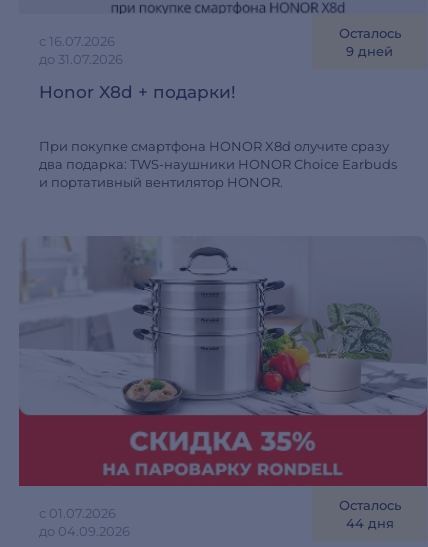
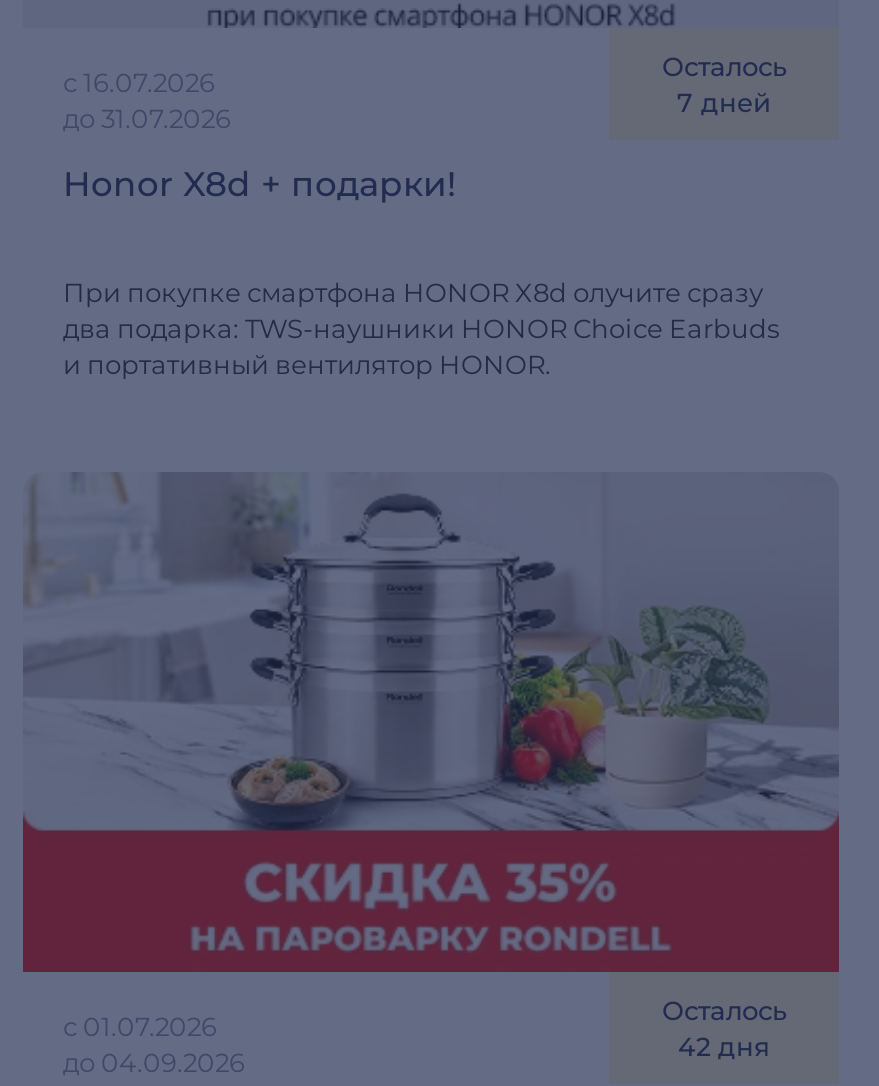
- 9 дней
+ 7 дней

- 44 дня
+ 42 дня
